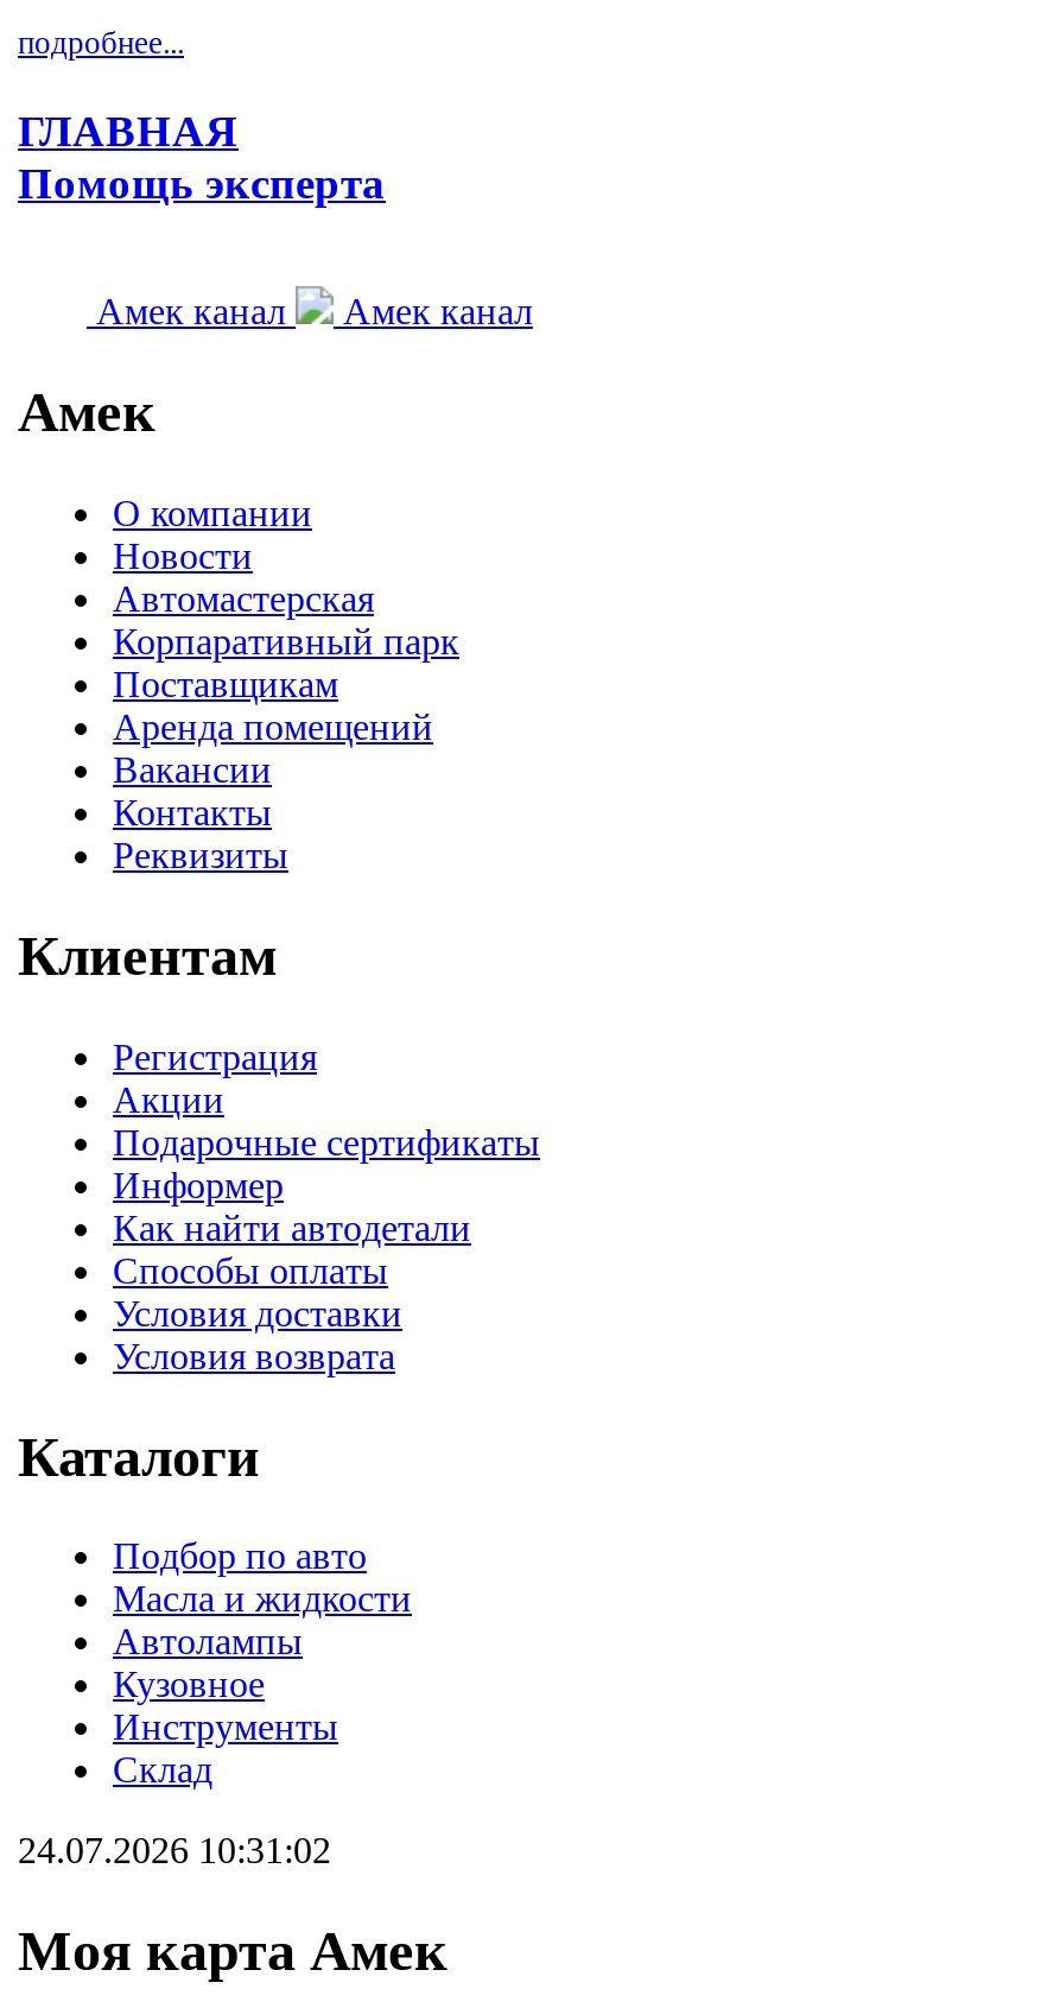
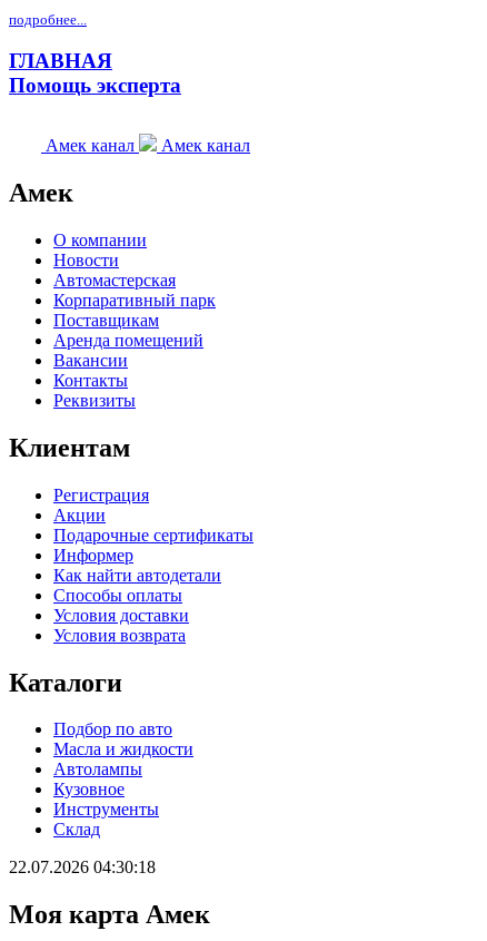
- 24.07.2026 10:31:02
+ 22.07.2026 04:30:18
